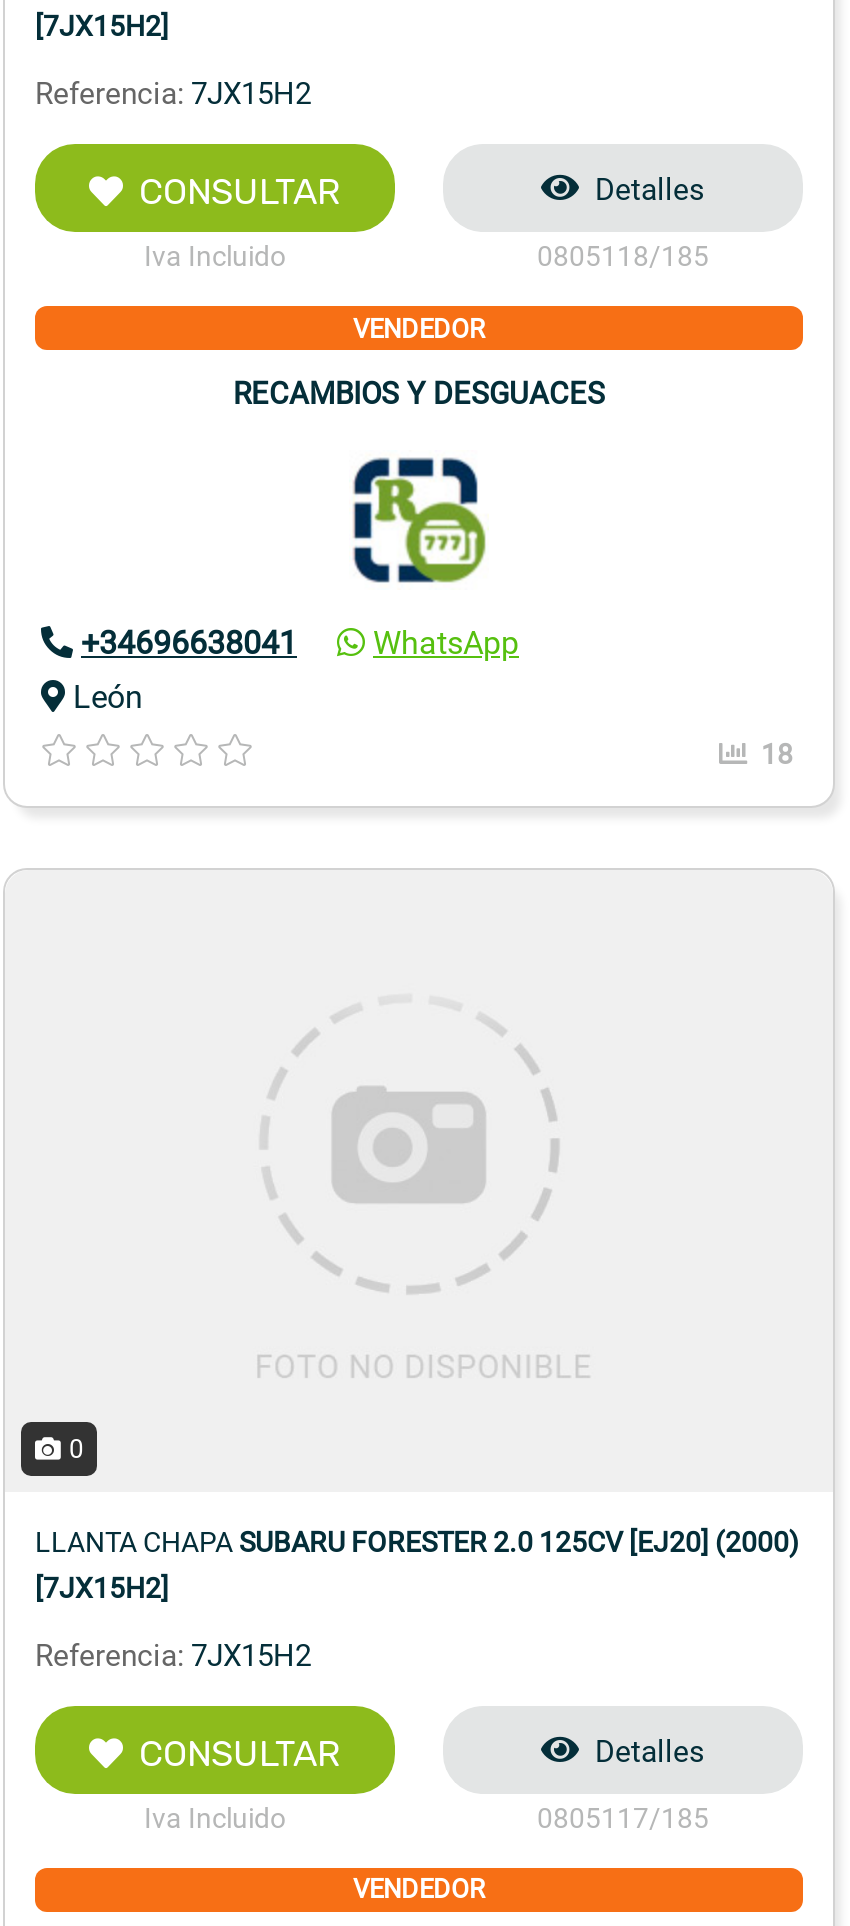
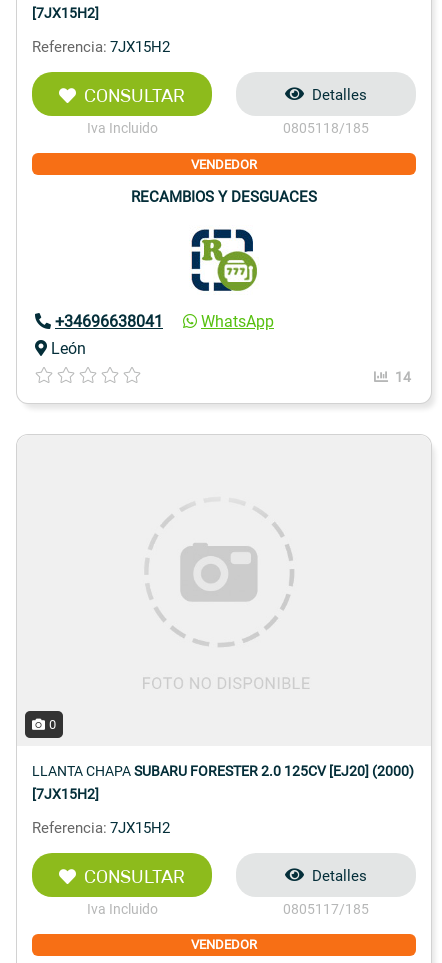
- 18
+ 14
